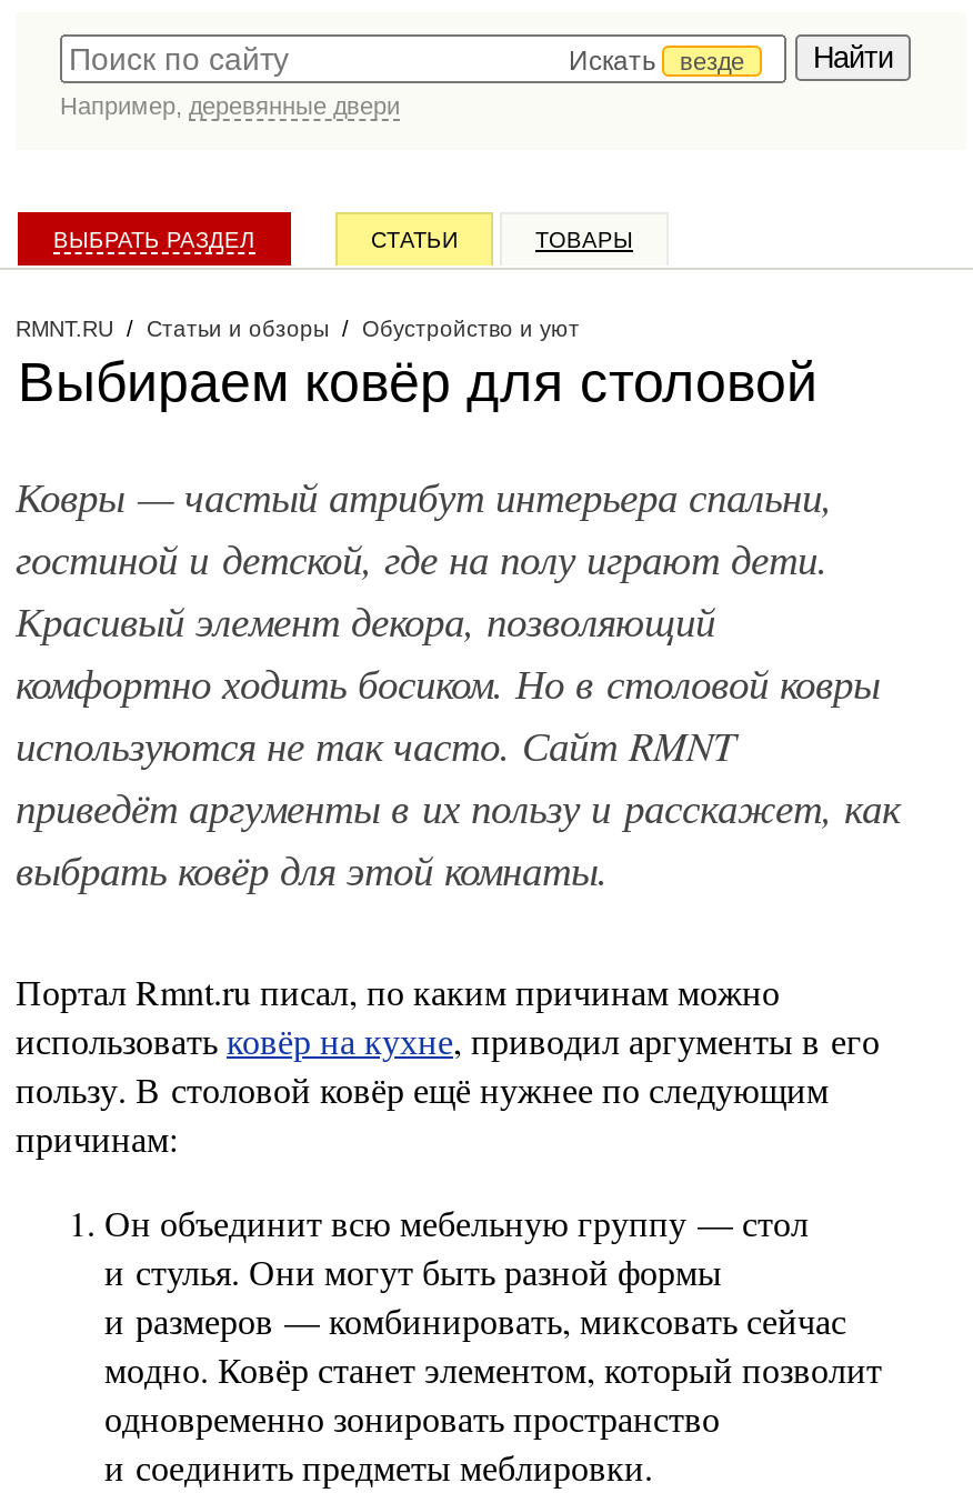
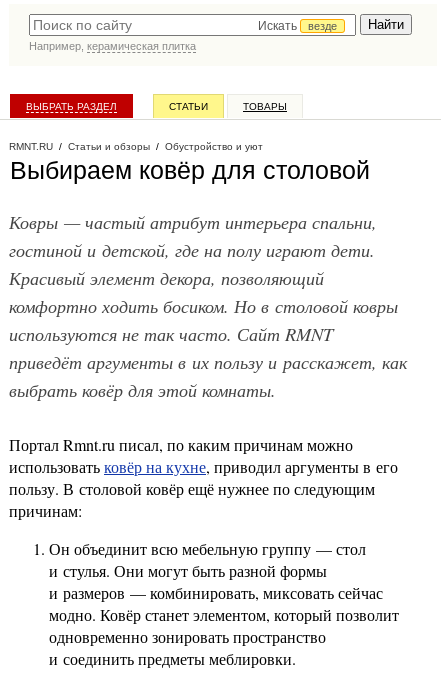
- Например, деревянные двери
+ Например, керамическая плитка
